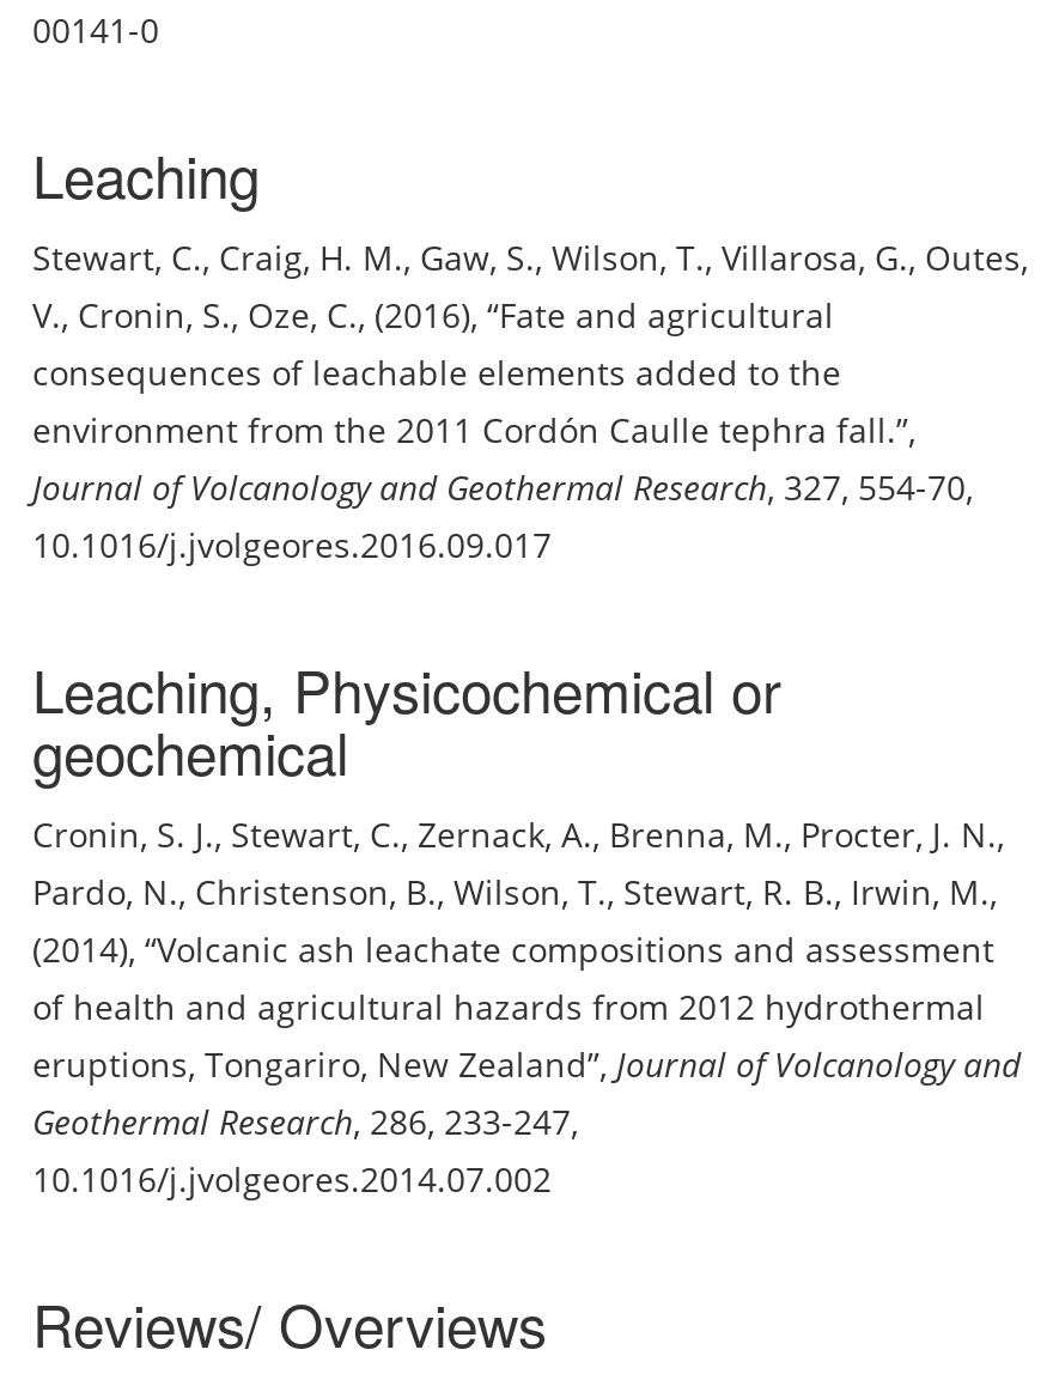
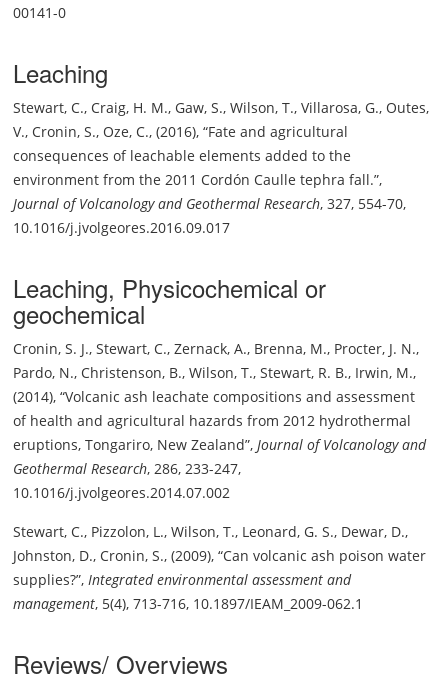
+ Stewart, C., Pizzolon, L., Wilson, T., Leonard, G. S., Dewar, D.,
+ Johnston, D., Cronin, S., (2009), Can volcanic ash poison water
+ supplies? , Integrated environmental assessment and
+ management, 5(4), 713-716, 10.1897/IEAM_2009-062.1
